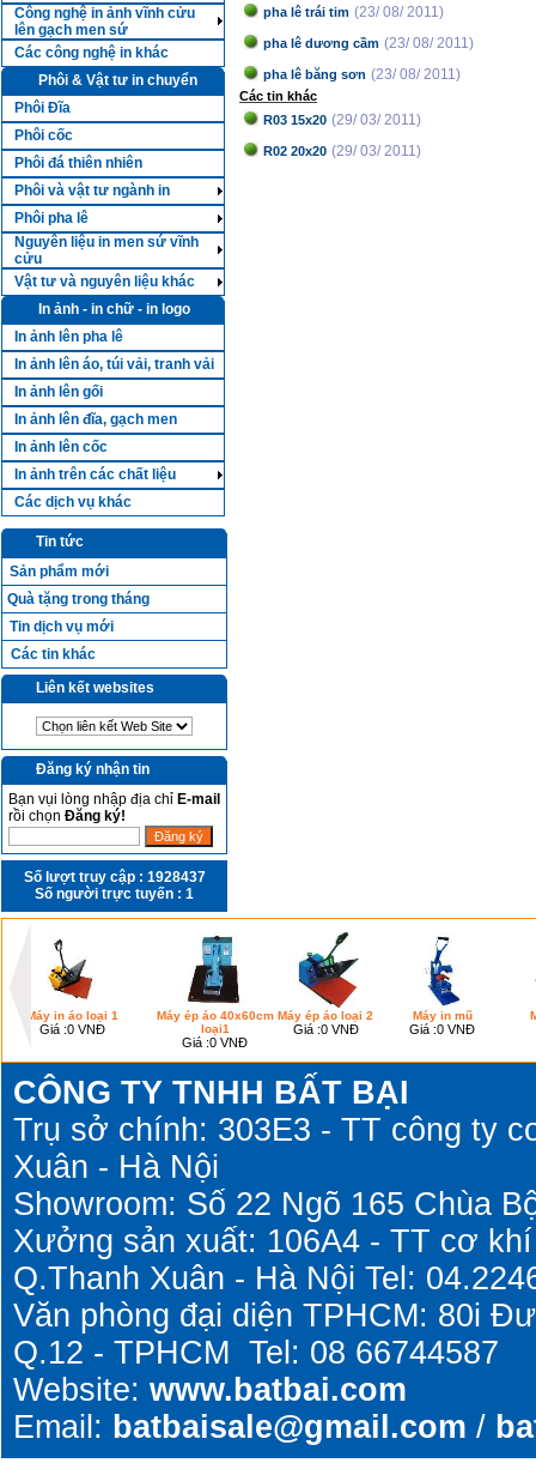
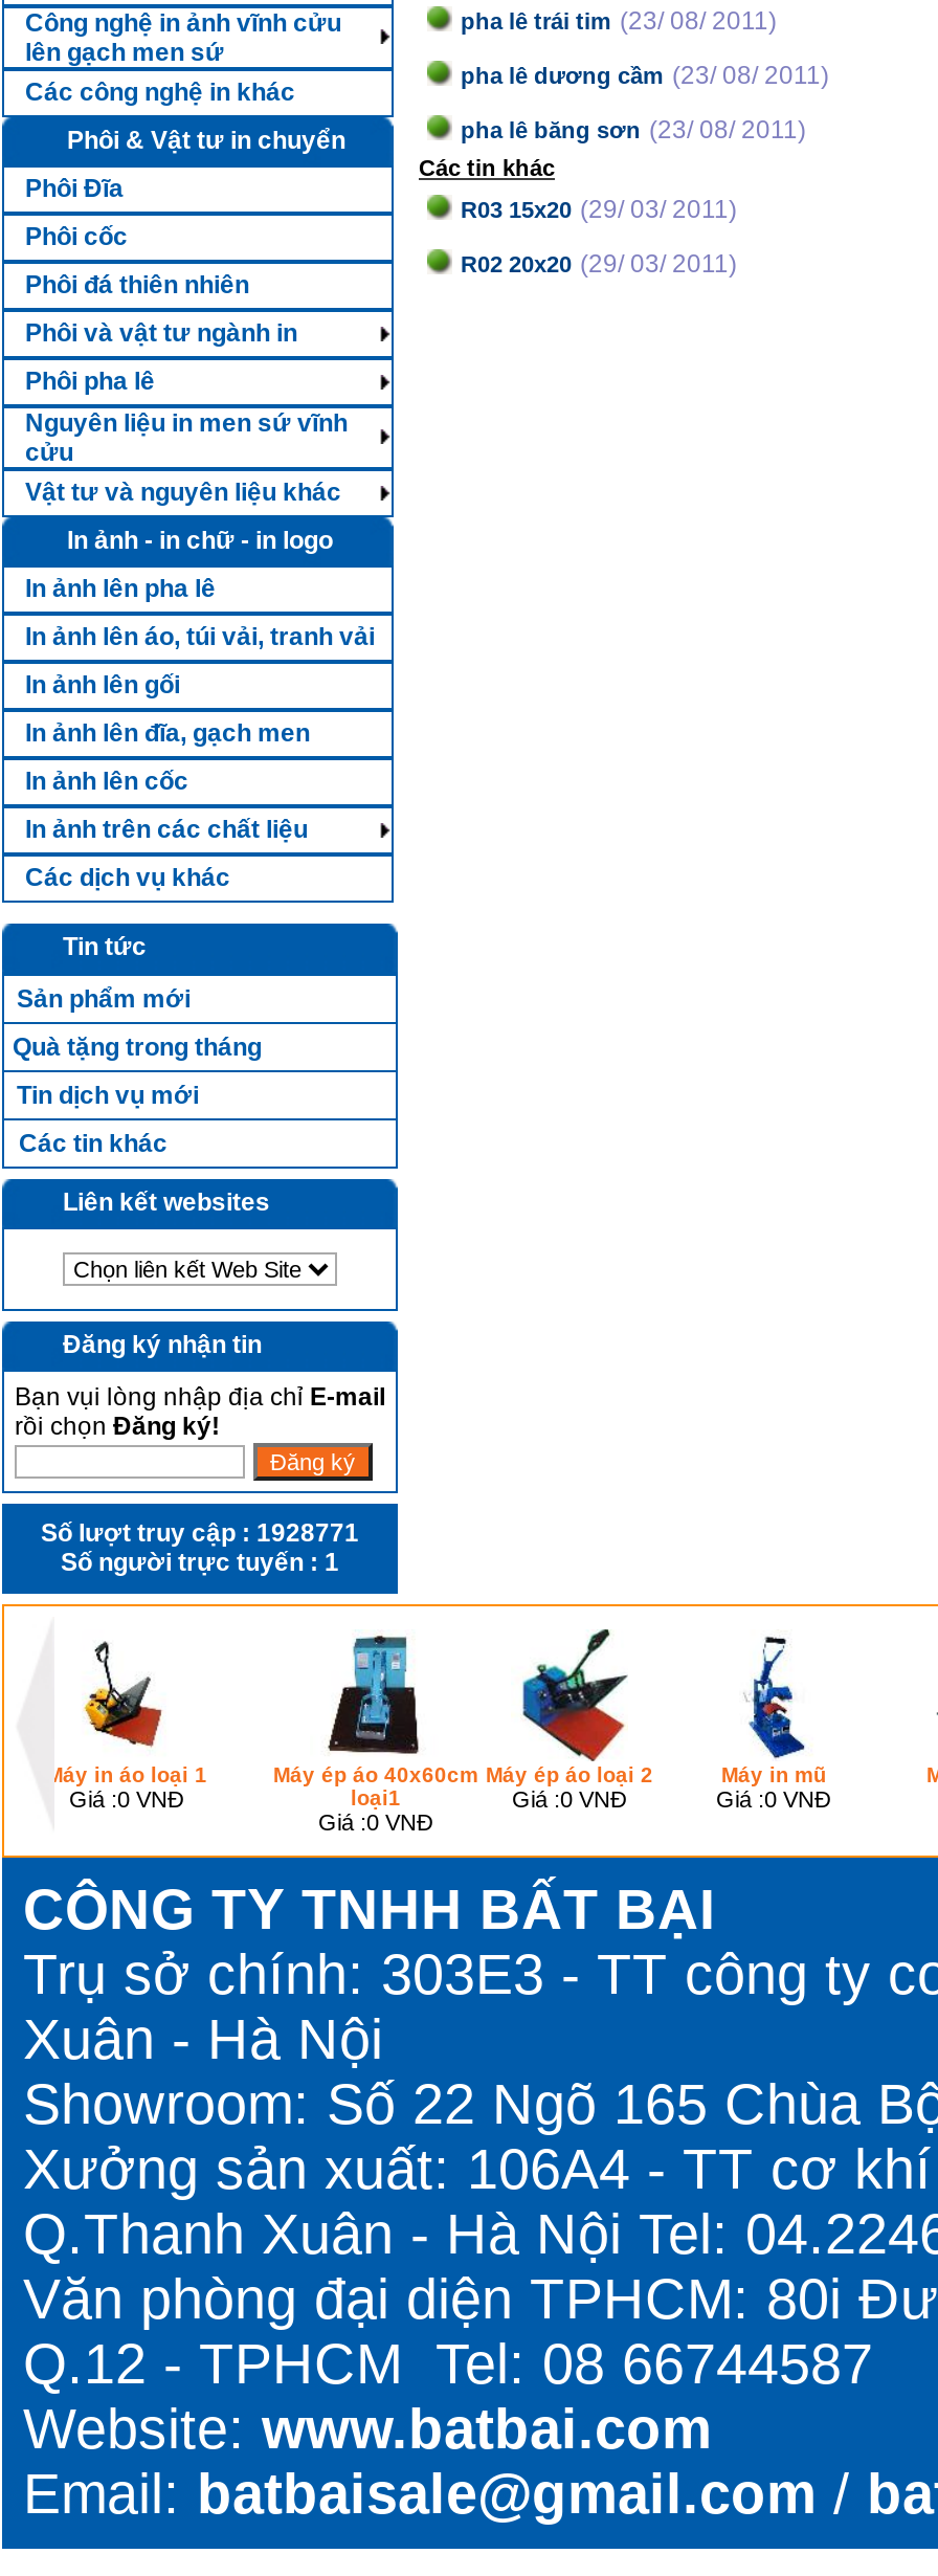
- Số lượt truy cập : 1928437
+ Số lượt truy cập : 1928771
